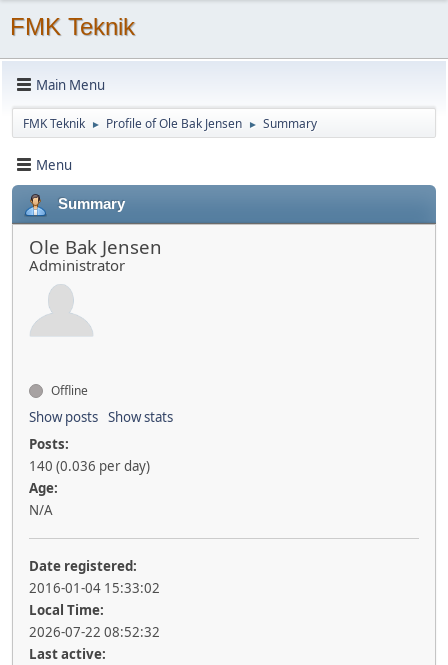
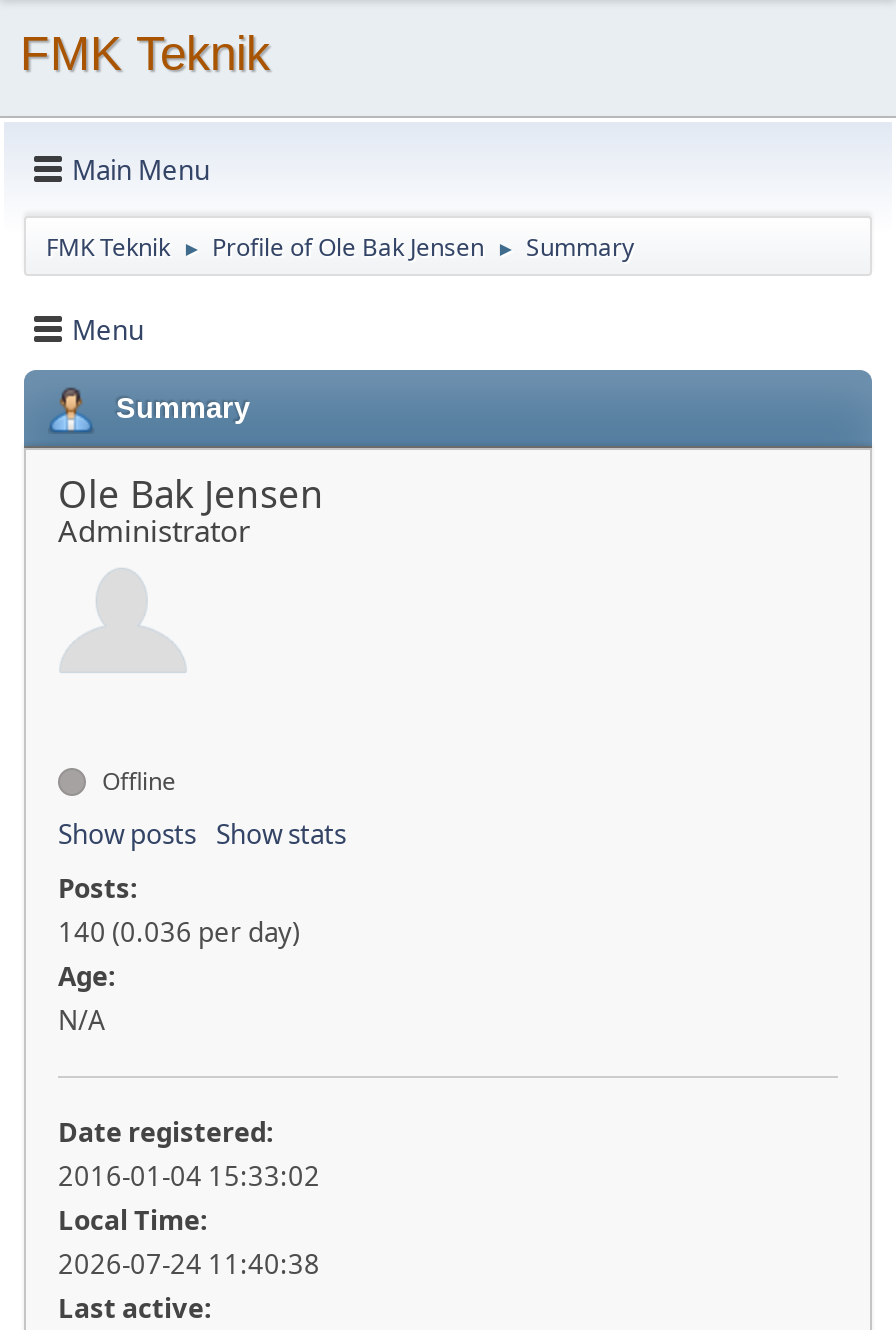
- 2026-07-22 08:52:32
+ 2026-07-24 11:40:38
